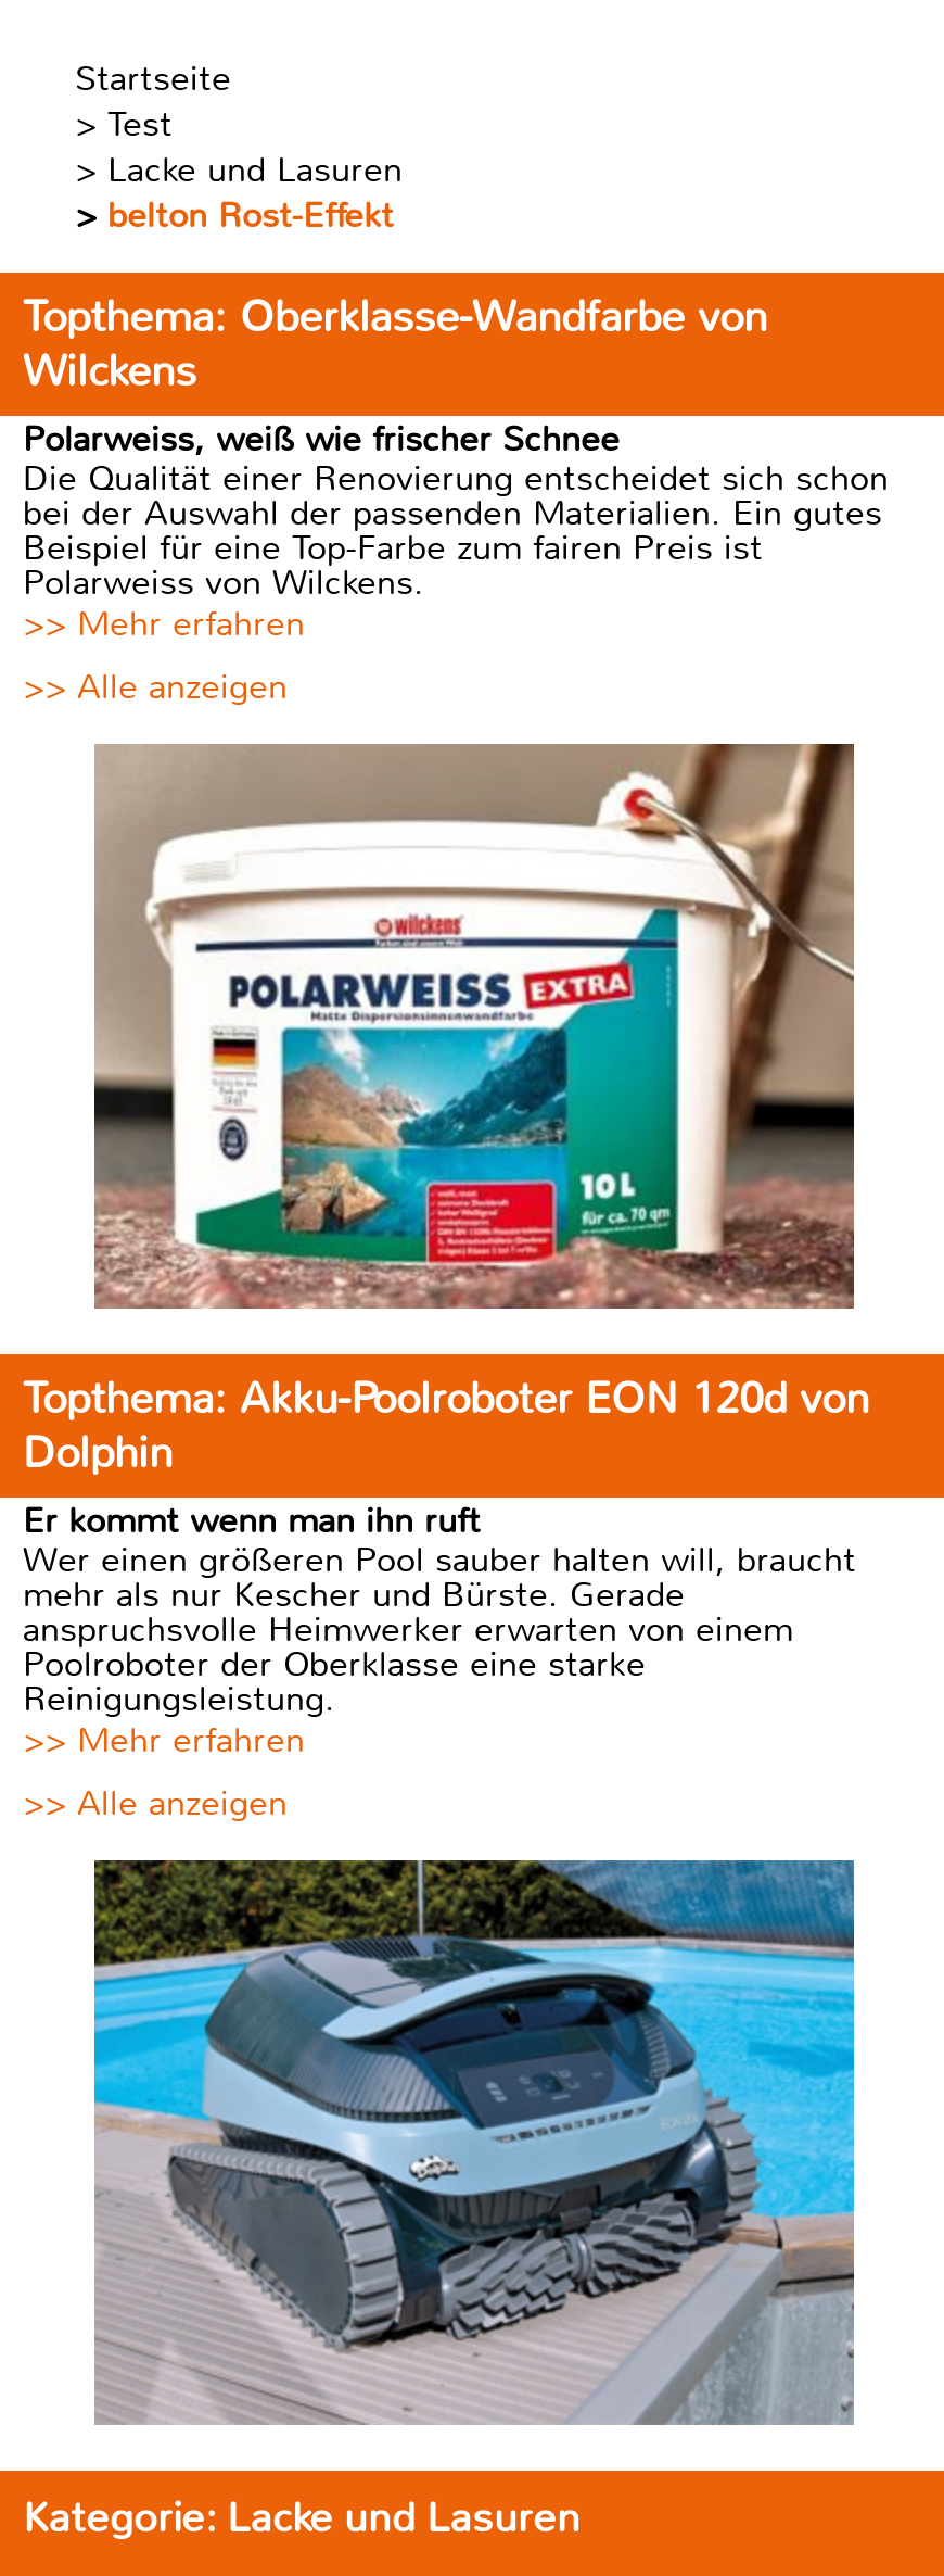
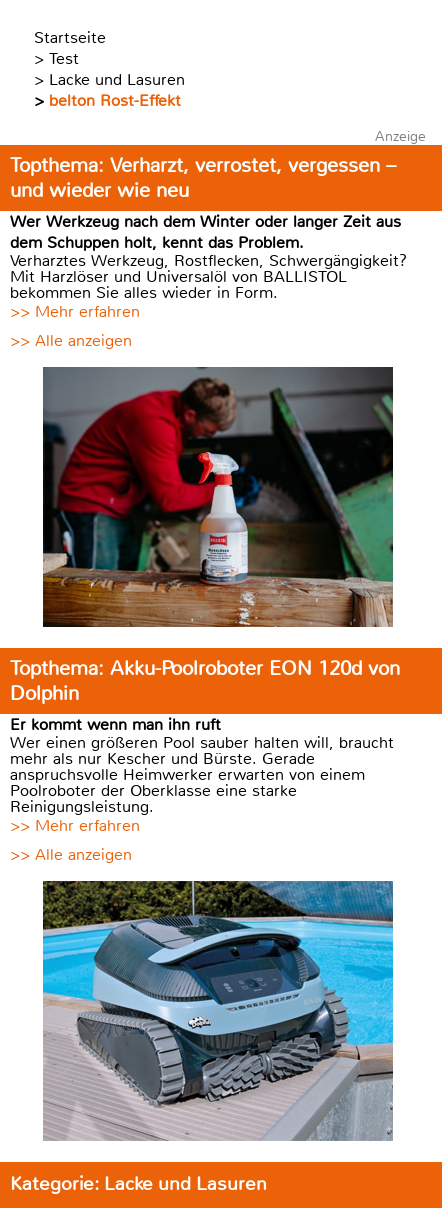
- Topthema: Oberklasse-Wandfarbe von
- Wilckens
- Polarweiss, weiß wie frischer Schnee
- Die Qualität einer Renovierung entscheidet sich schon
- bei der Auswahl der passenden Materialien. Ein gutes
- Beispiel für eine Top-Farbe zum fairen Preis ist
- Polarweiss von Wilckens.
+ Anzeige
+ Topthema: Verharzt, verrostet, vergessen –
+ und wieder wie neu
+ Wer Werkzeug nach dem Winter oder langer Zeit aus
+ dem Schuppen holt, kennt das Problem.
+ Verharztes Werkzeug, Rostflecken, Schwergängigkeit?
+ Mit Harzlöser und Universalöl von BALLISTOL
+ bekommen Sie alles wieder in Form.

- [image]
+ [image]
